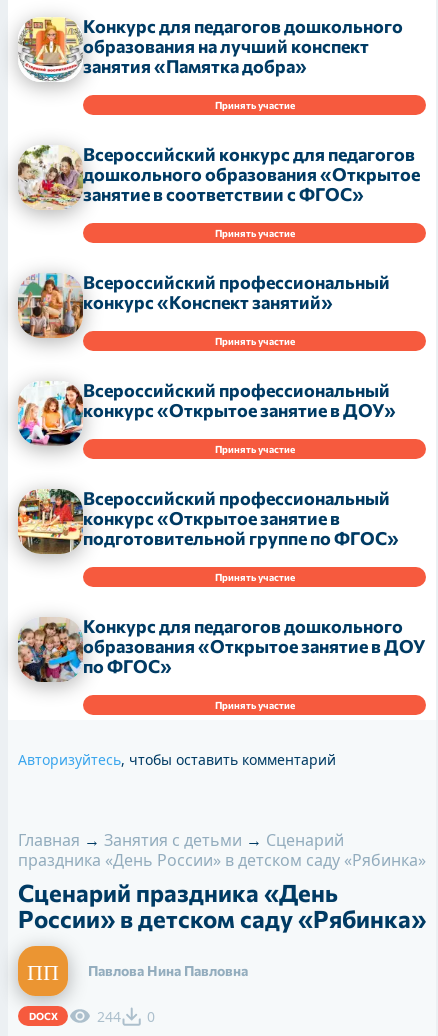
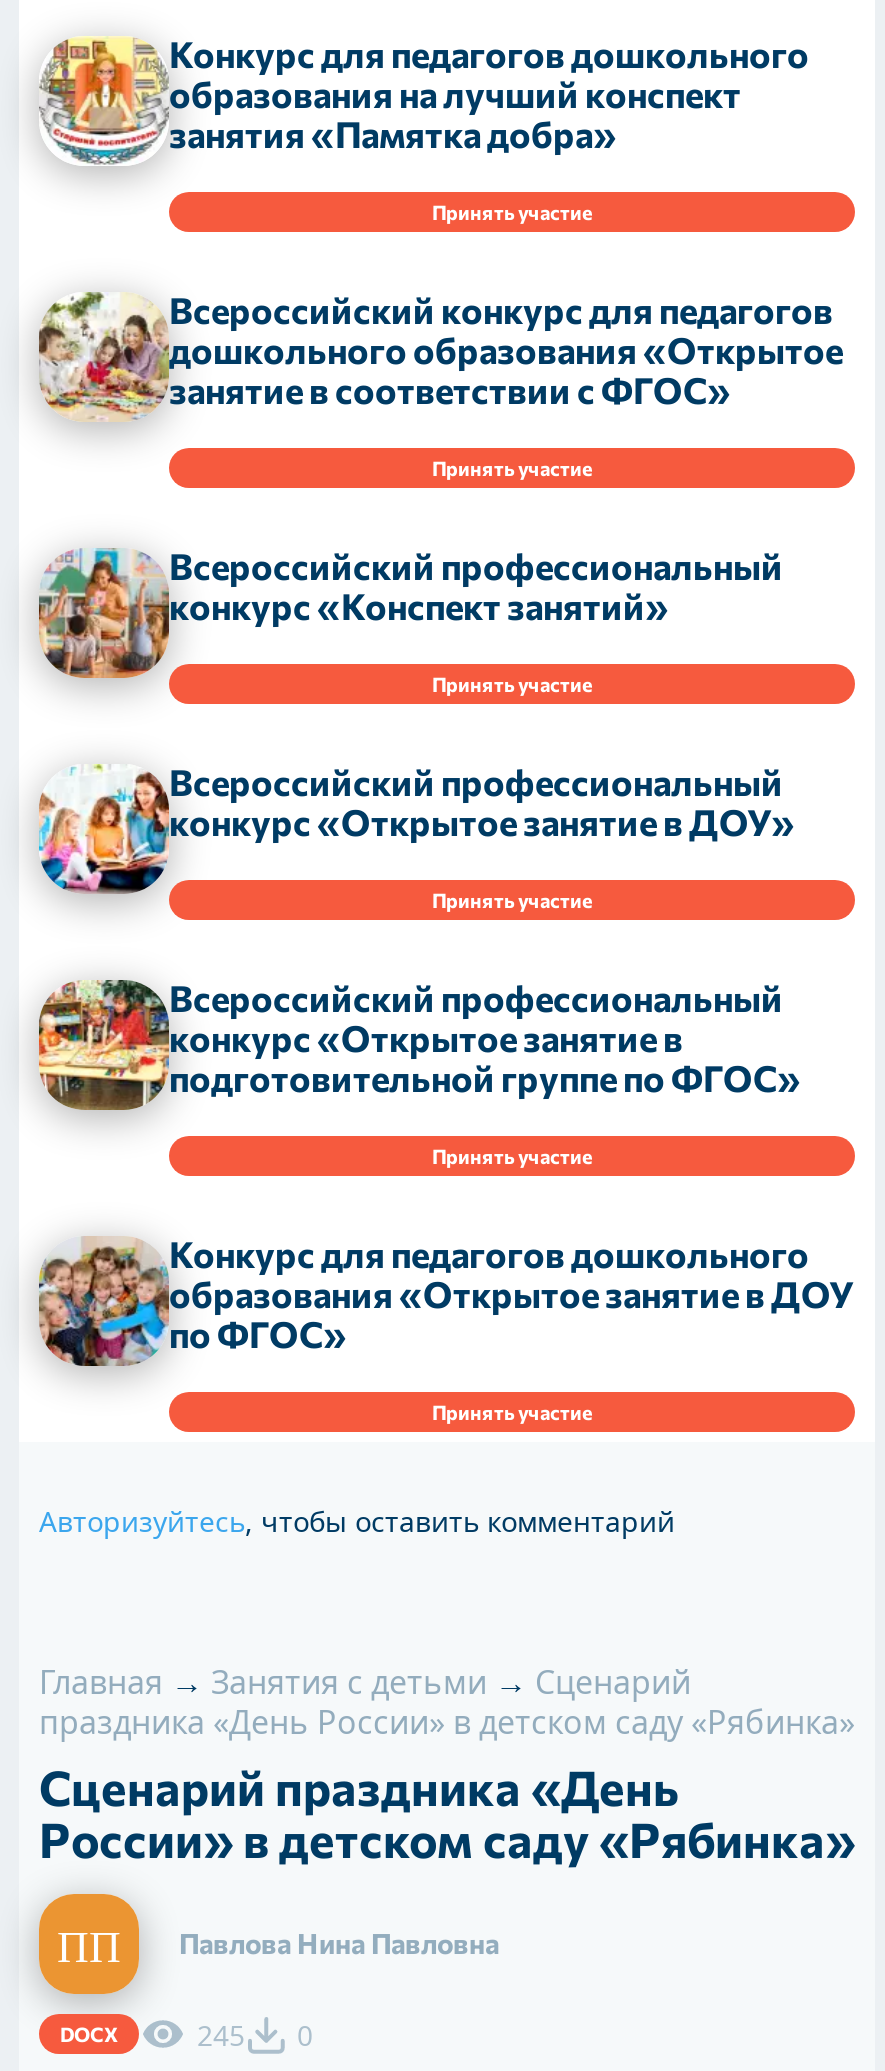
- 244 0
+ 245 0
